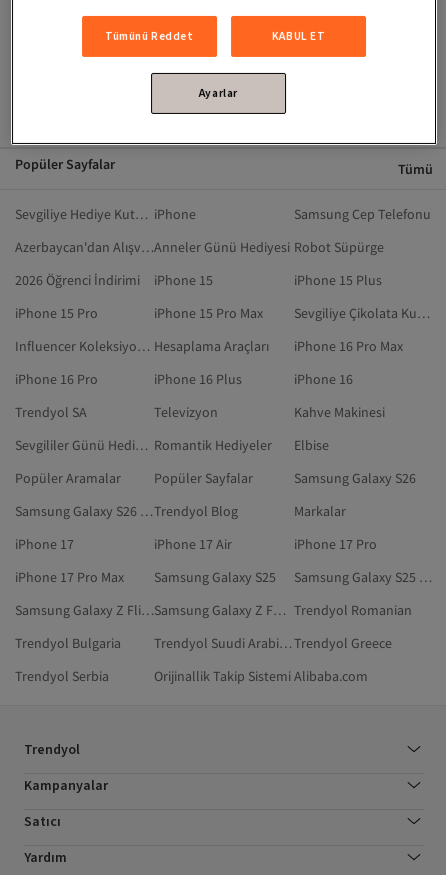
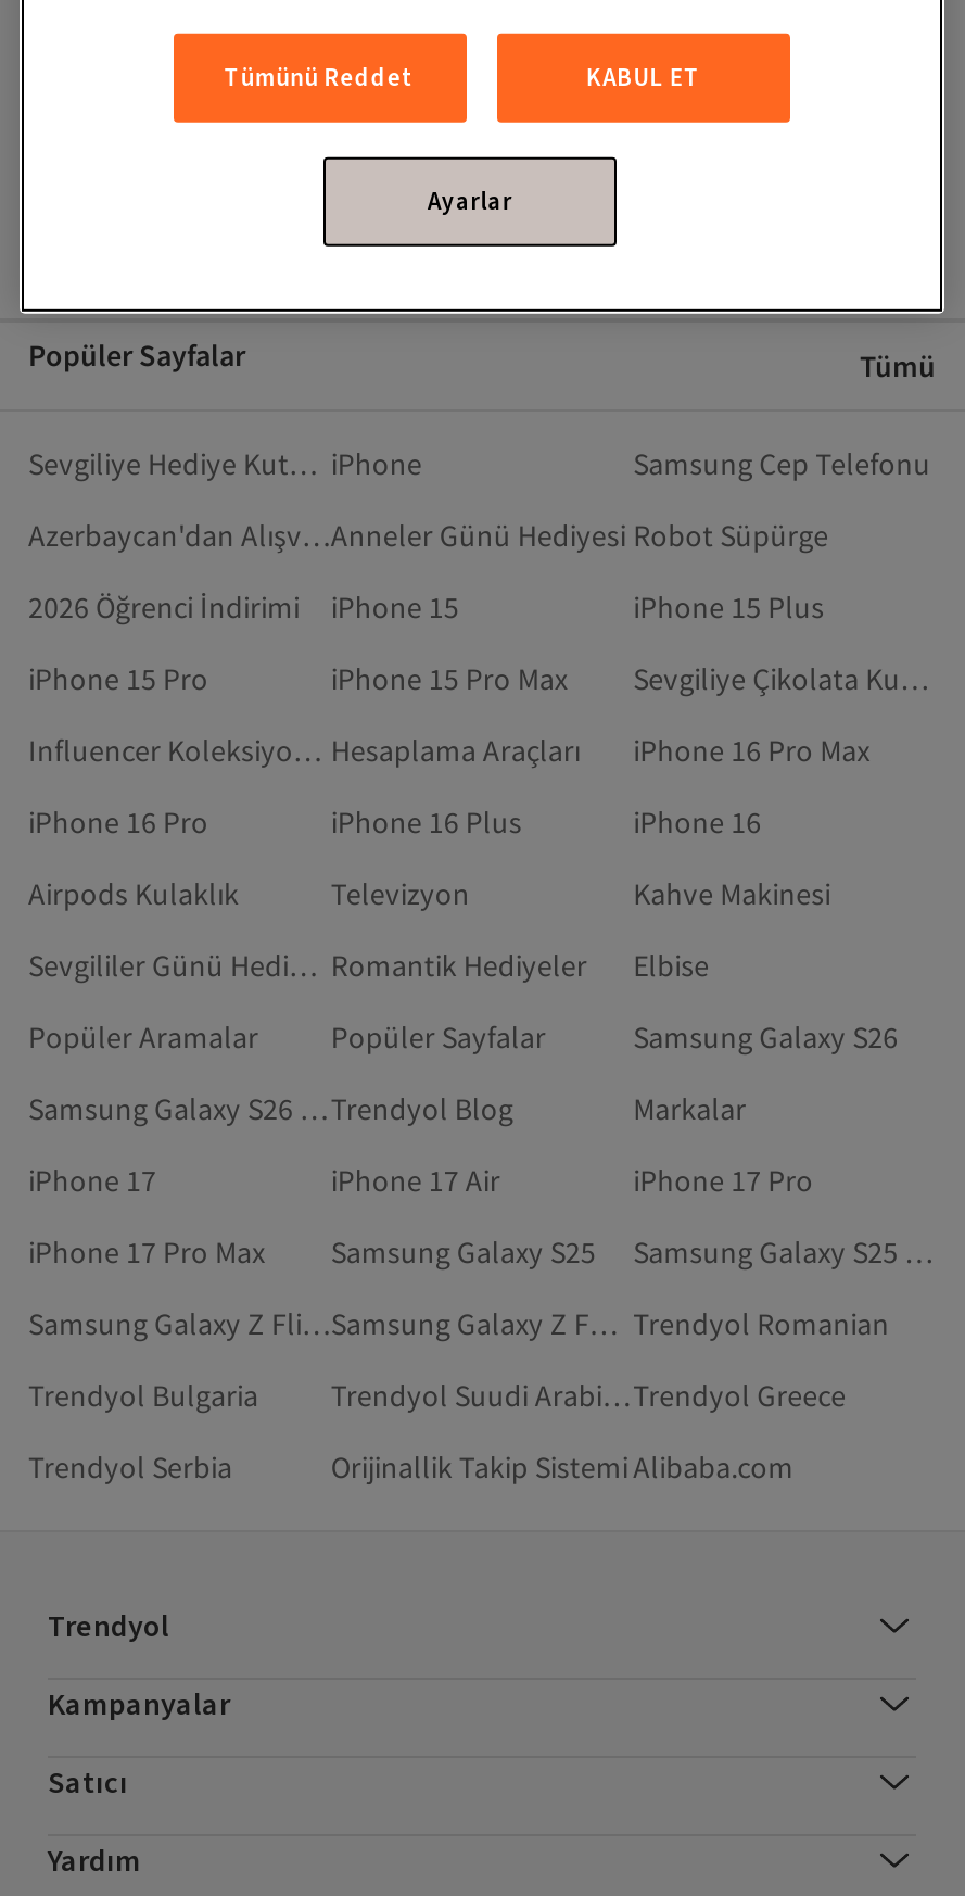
- Trendyol SA
+ Airpods Kulaklık
